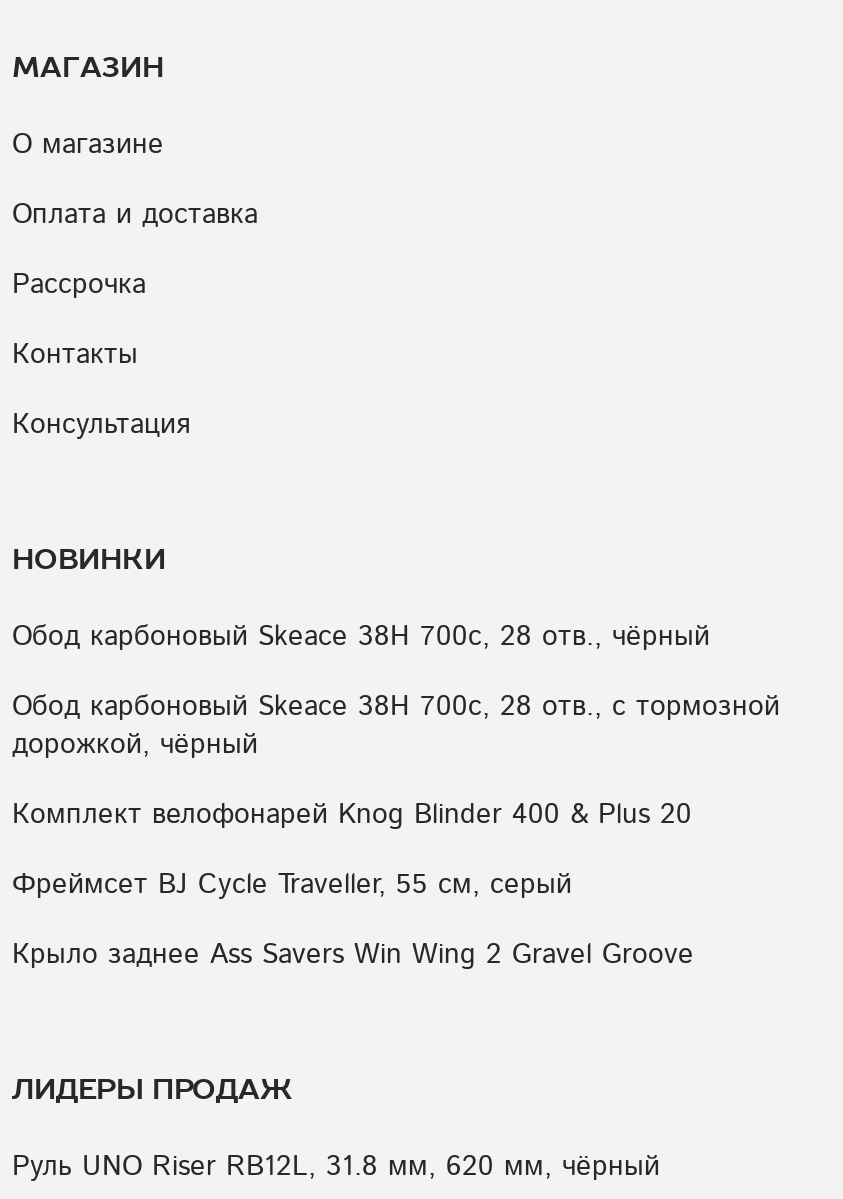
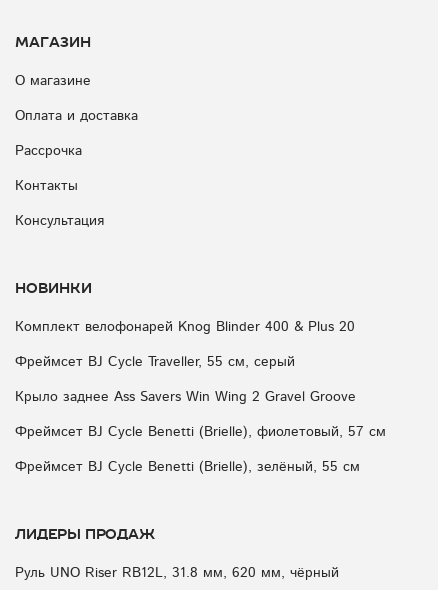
- Обод карбоновый Skeace 38H 700с, 28 отв., чёрный
- Обод карбоновый Skeace 38H 700с, 28 отв., с тормозной
- дорожкой, чёрный

moved up: Комплект велофонарей Knog Blinder 400 & Plus 20 | Фреймсет BJ Cycle Traveller, 55 см, серый | Крыло заднее Ass Savers Win Wing 2 Gravel Groove

+ Фреймсет BJ Cycle Benetti (Brielle), фиолетовый, 57 см
+ Фреймсет BJ Cycle Benetti (Brielle), зелёный, 55 см
